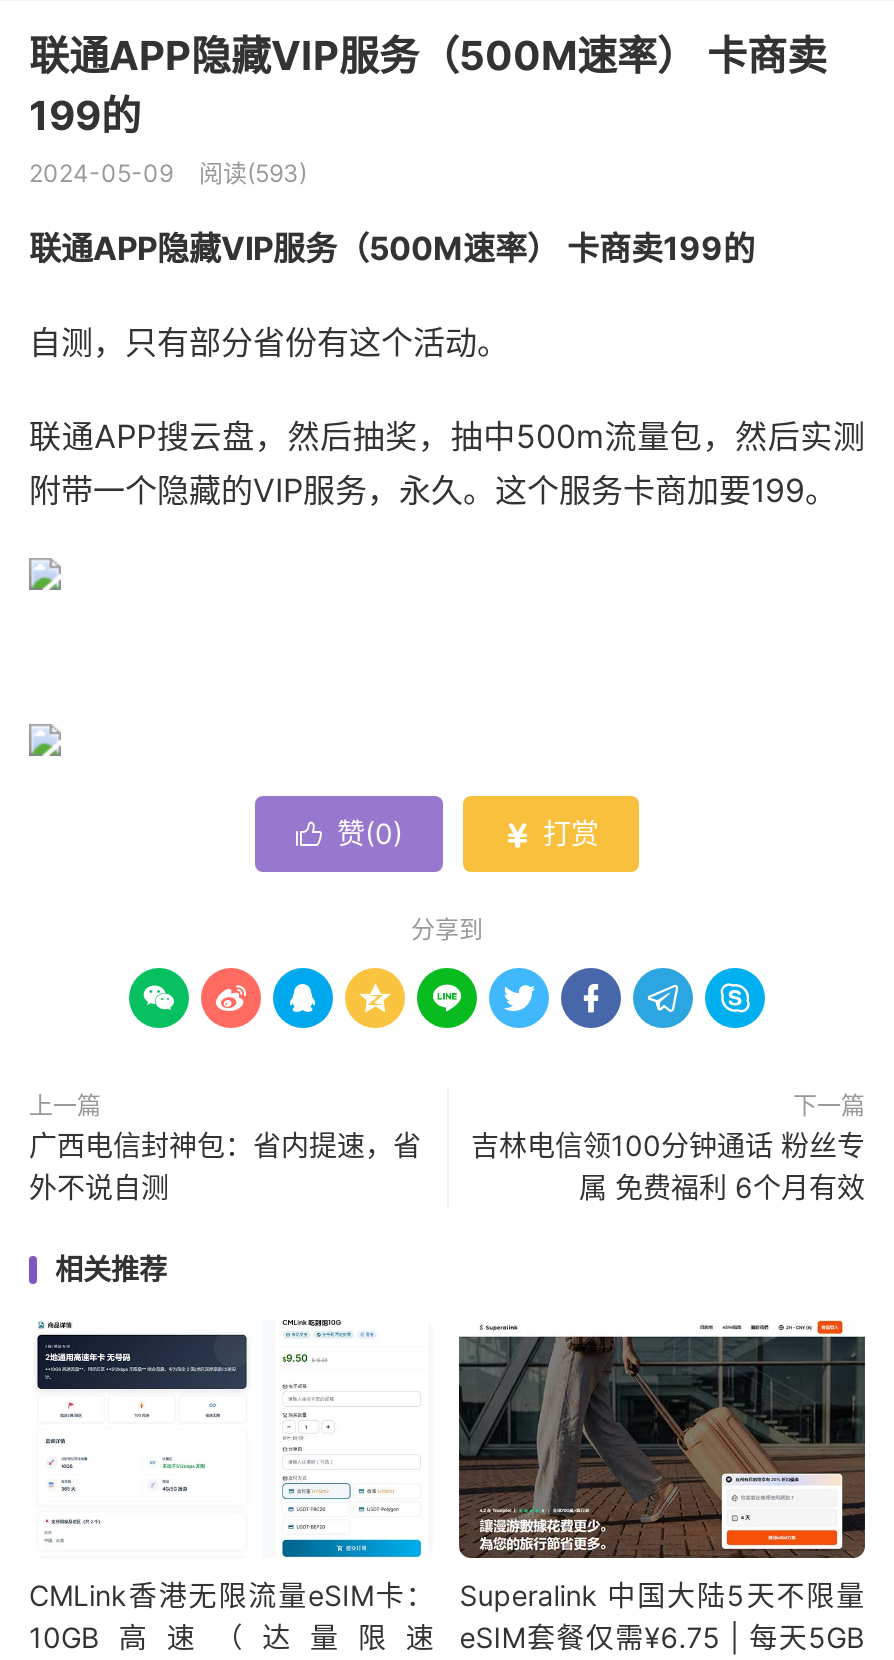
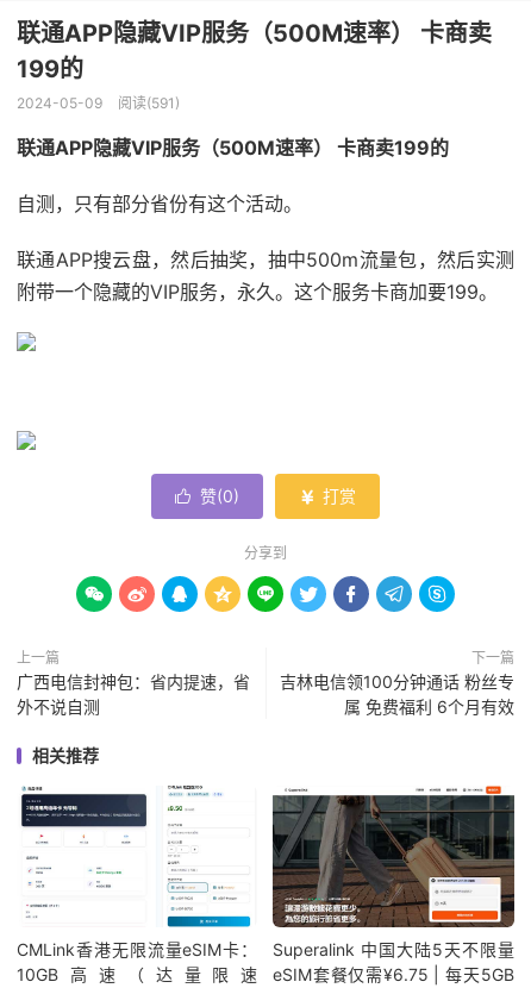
- 2024-05-09 阅读(593)
+ 2024-05-09 阅读(591)
